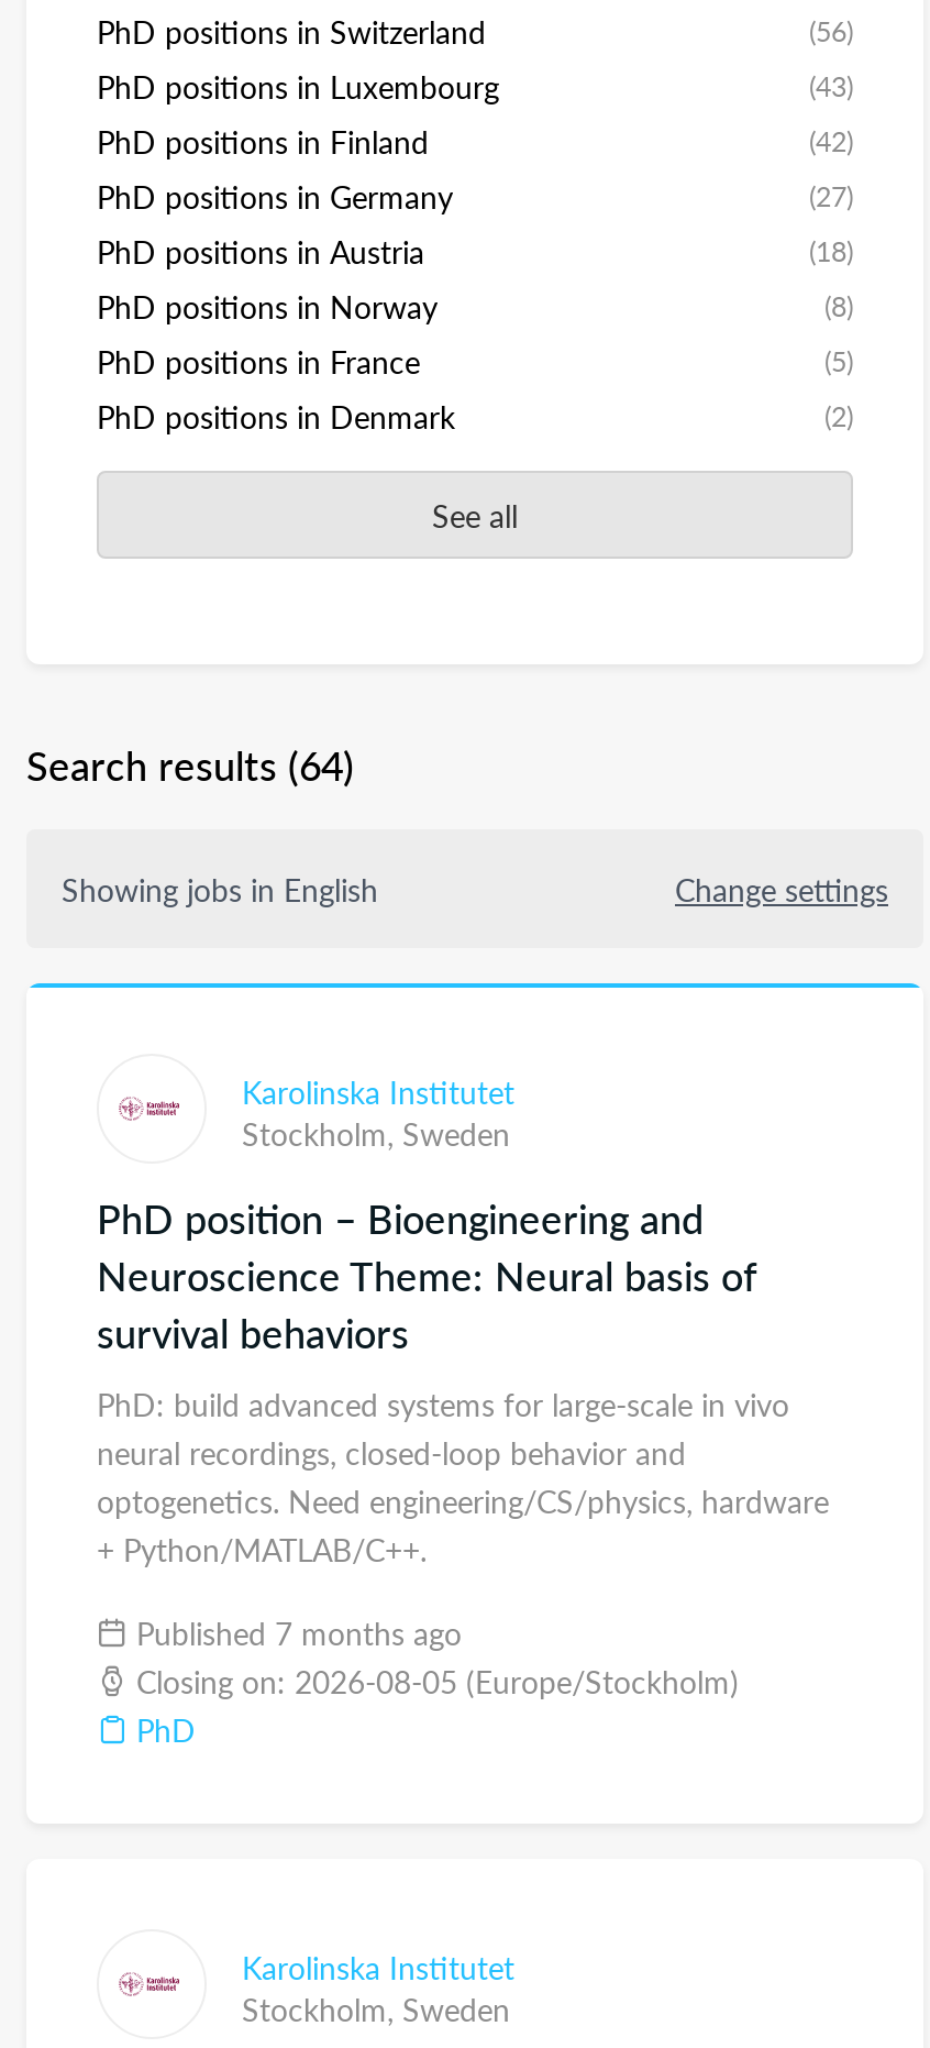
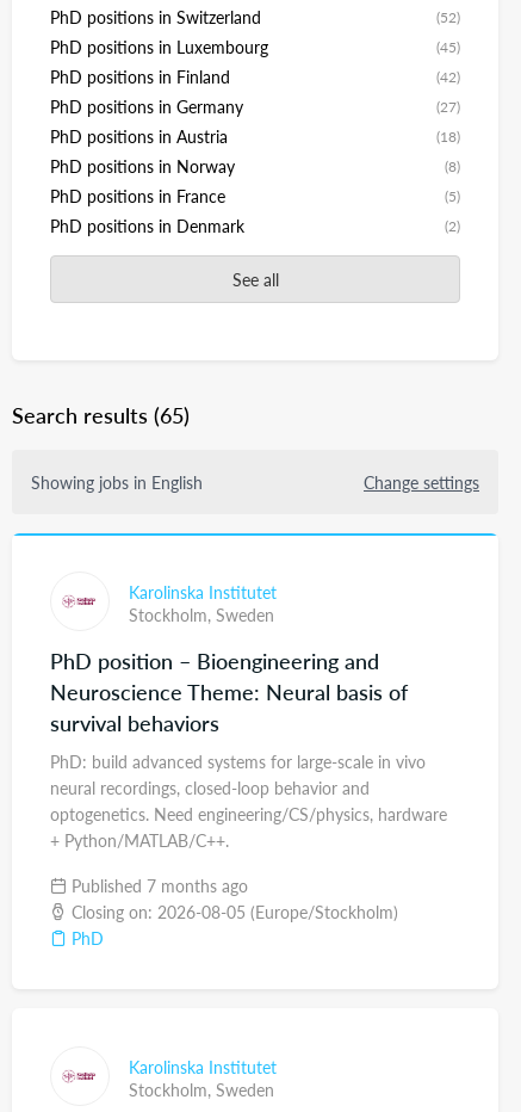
- (56)
+ (52)

- (43)
+ (45)

- Search results (64)
+ Search results (65)
